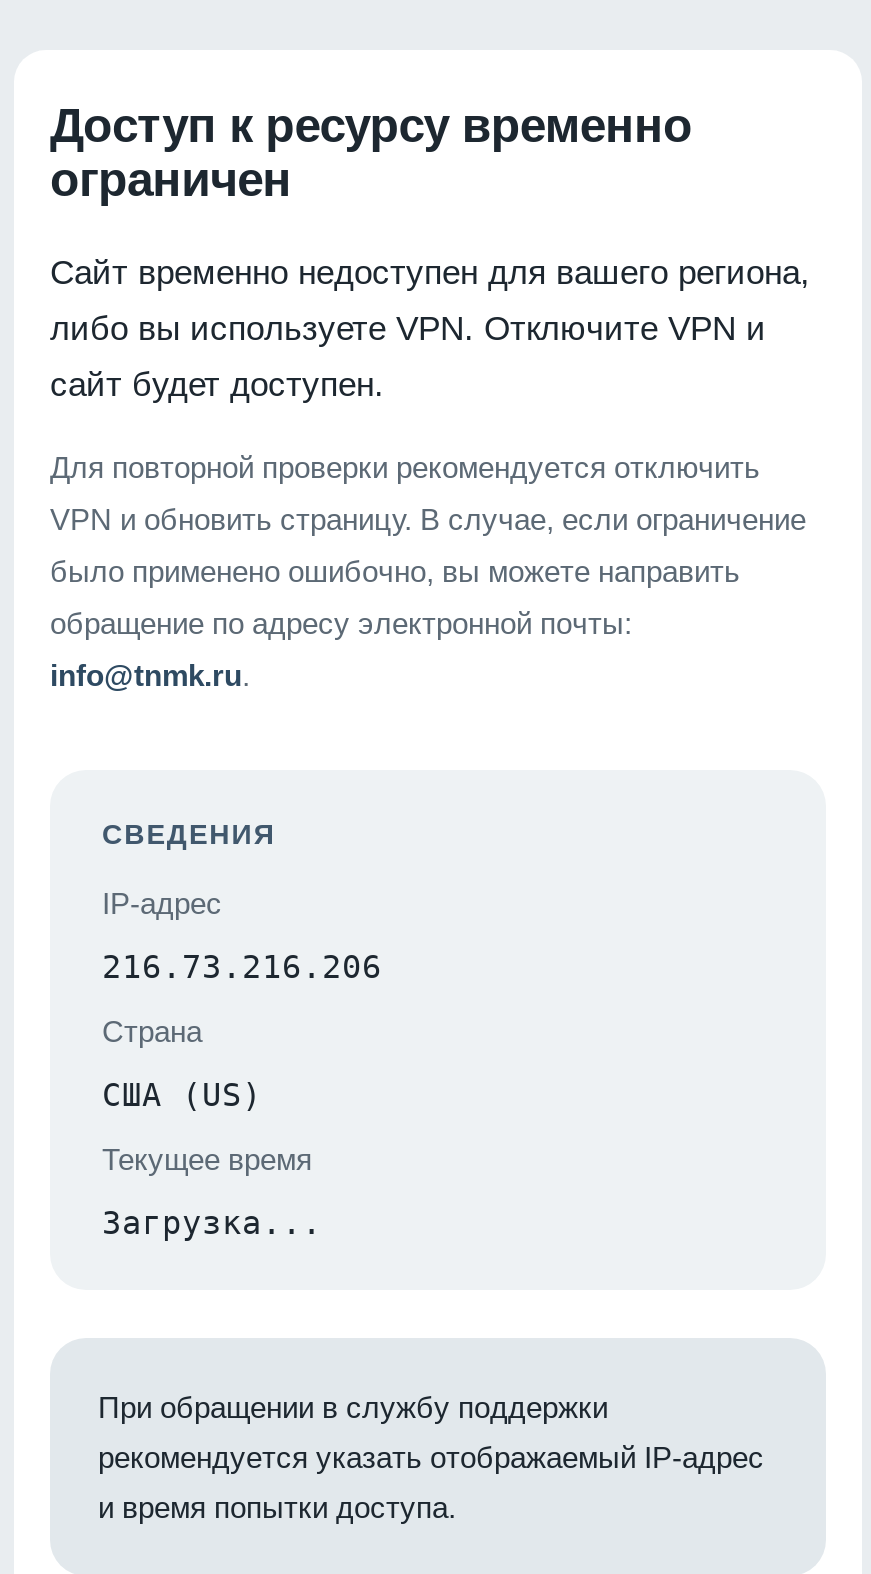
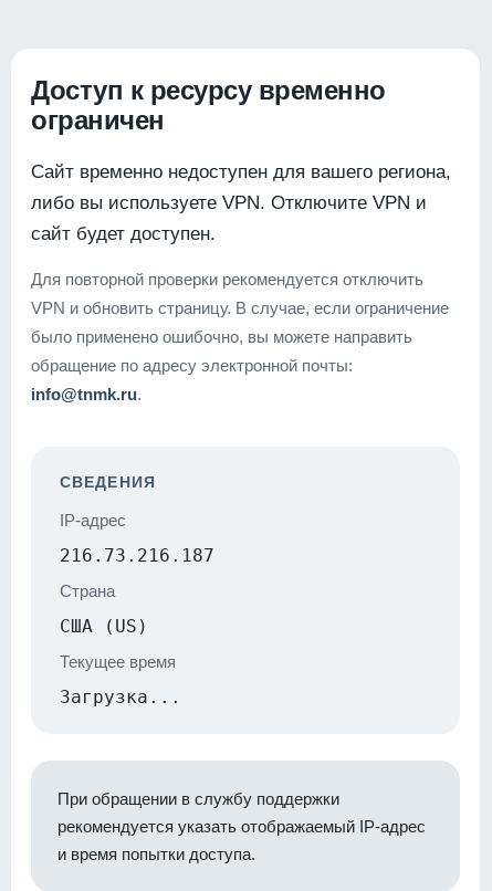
- 216.73.216.206
+ 216.73.216.187
